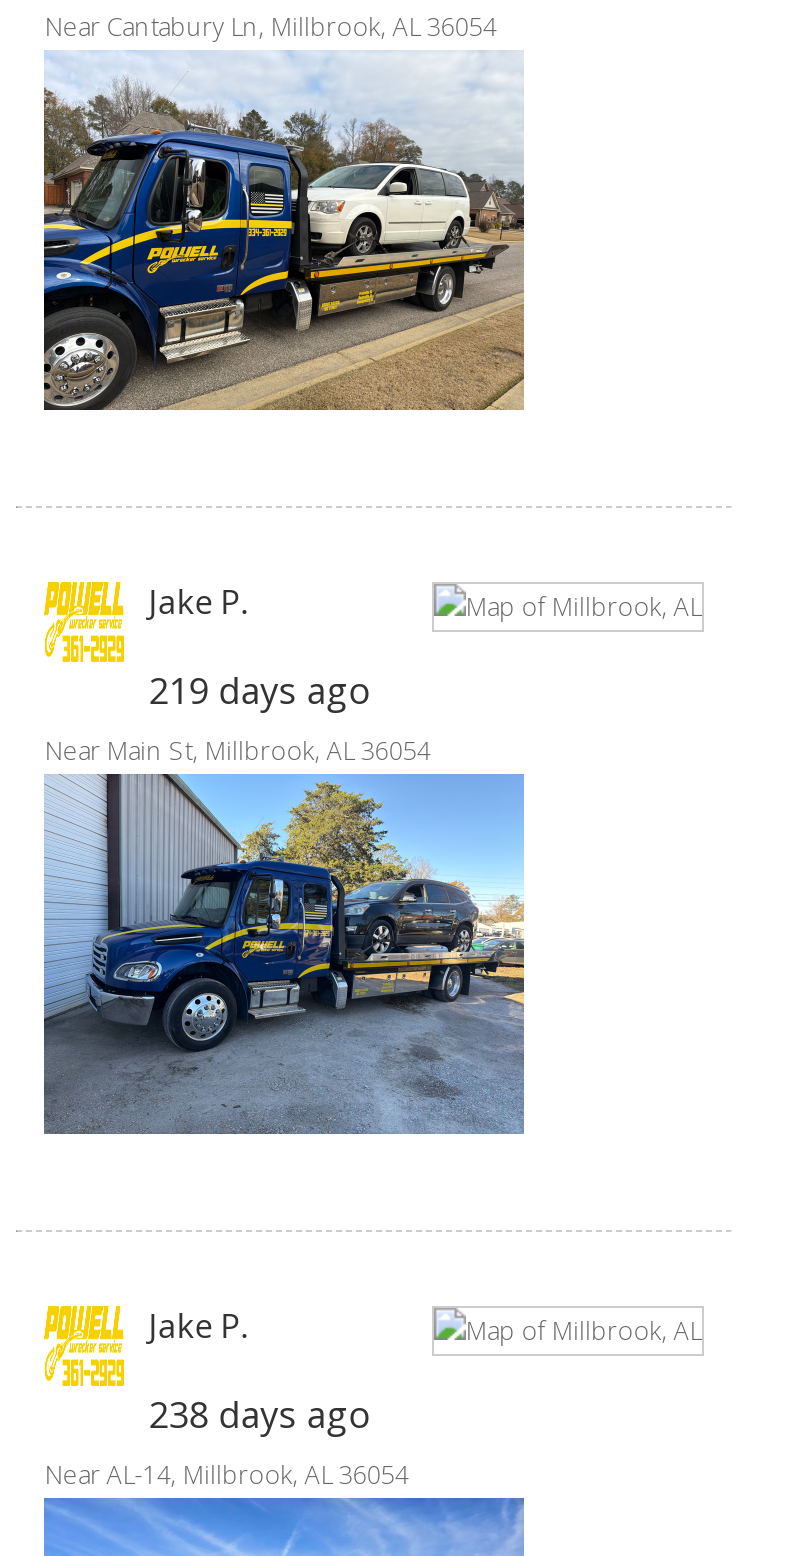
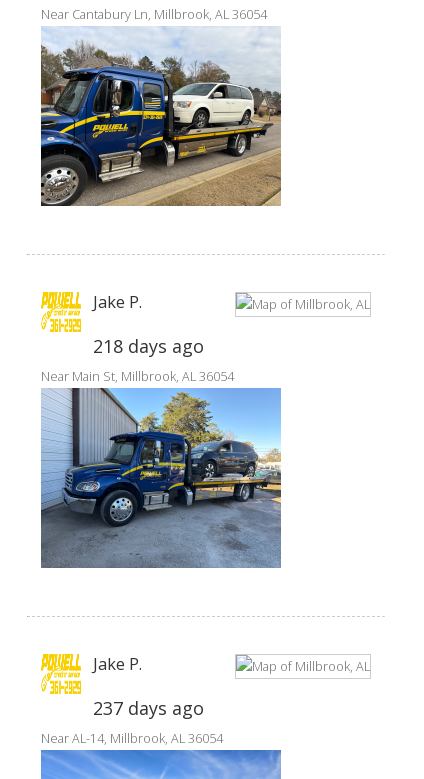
- 219 days ago
+ 218 days ago

- 238 days ago
+ 237 days ago
